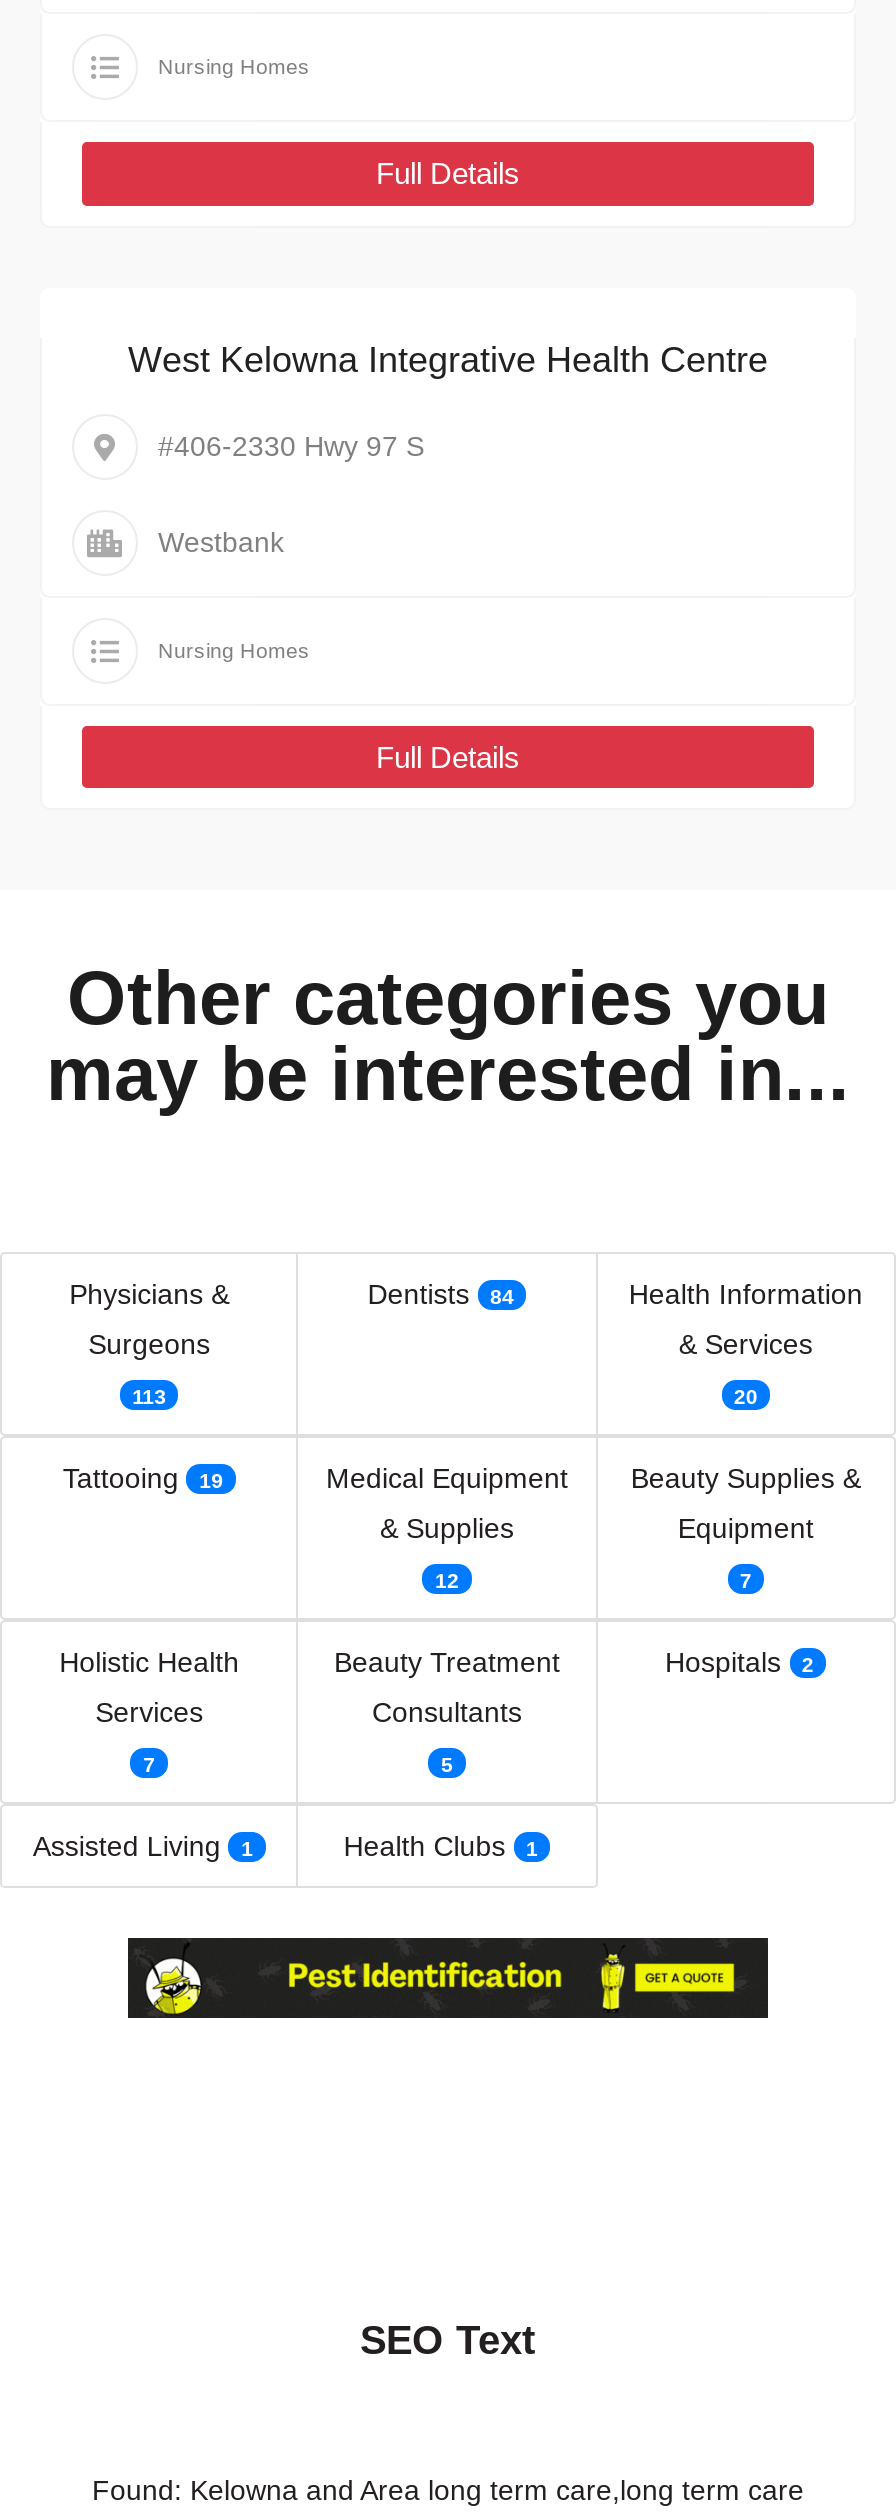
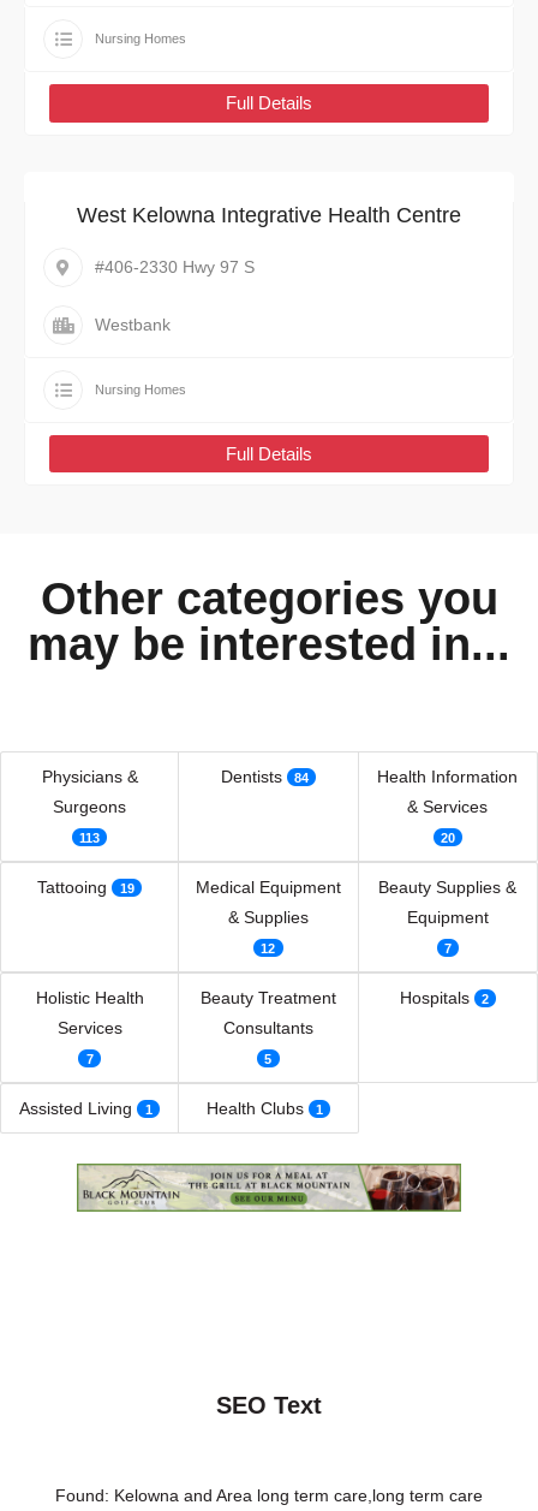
- [image]
+ [image]
